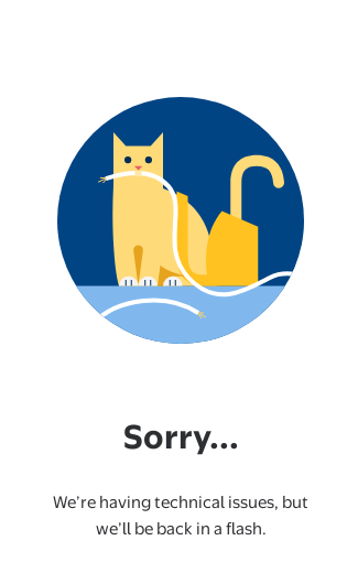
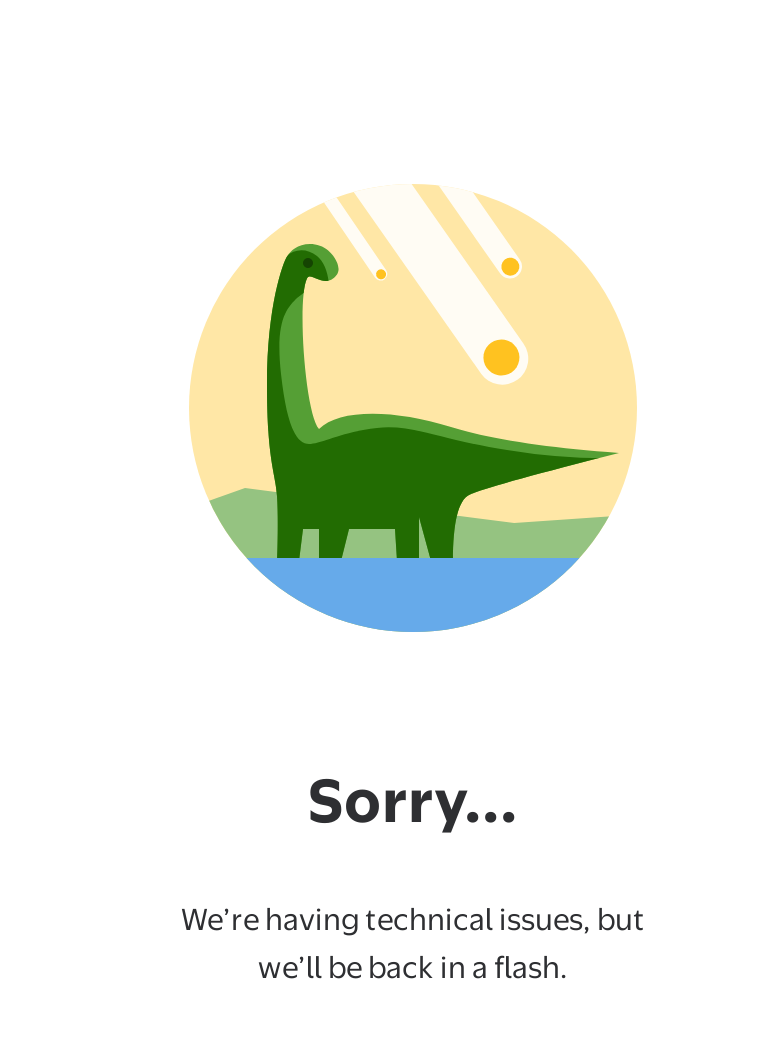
- [image]
+ [image]
